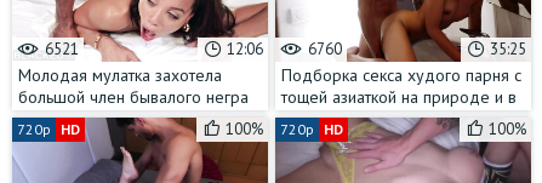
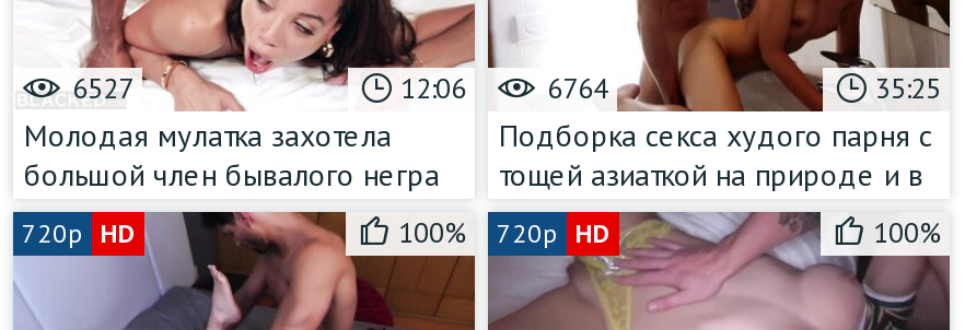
- 6521
+ 6527

- 12:06 6760
+ 12:06 6764
